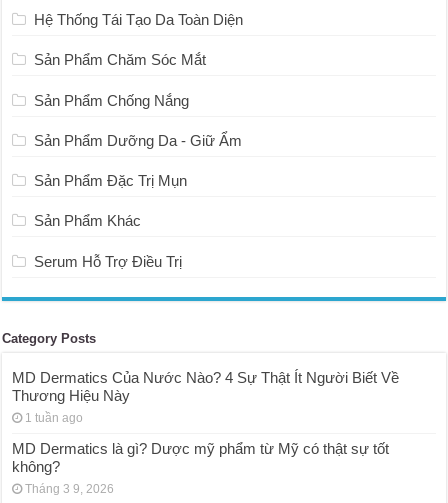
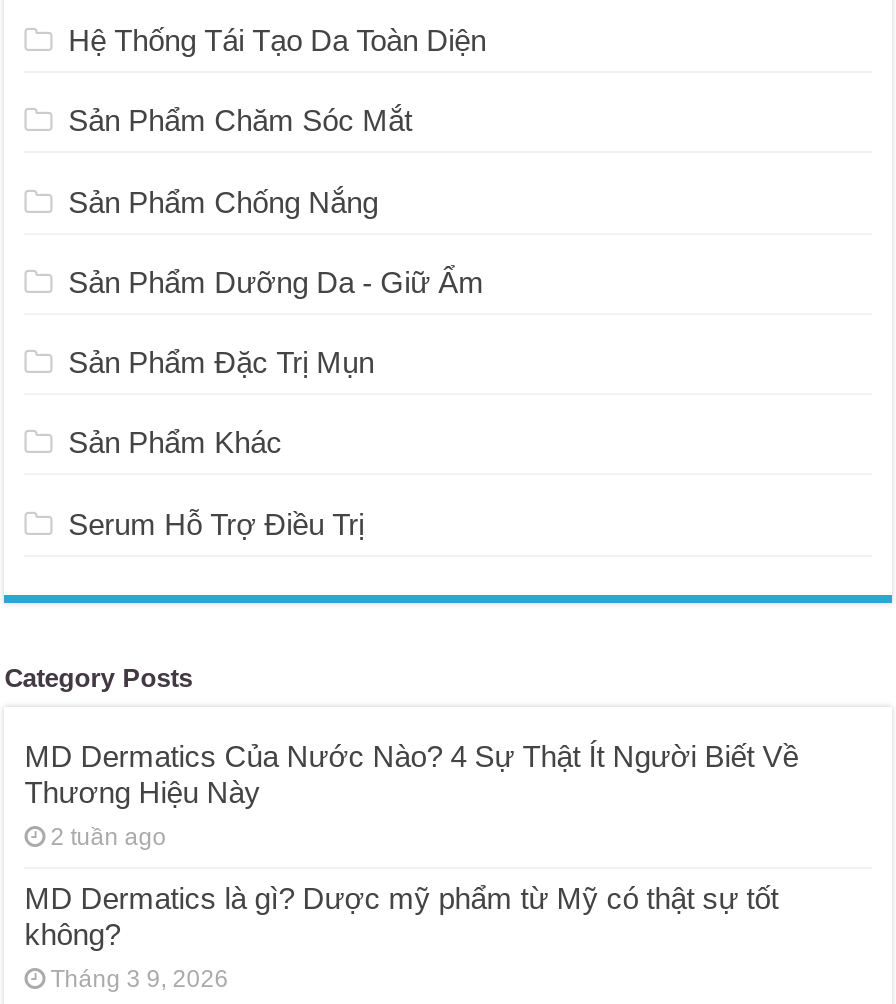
- 1 tuần ago
+ 2 tuần ago
